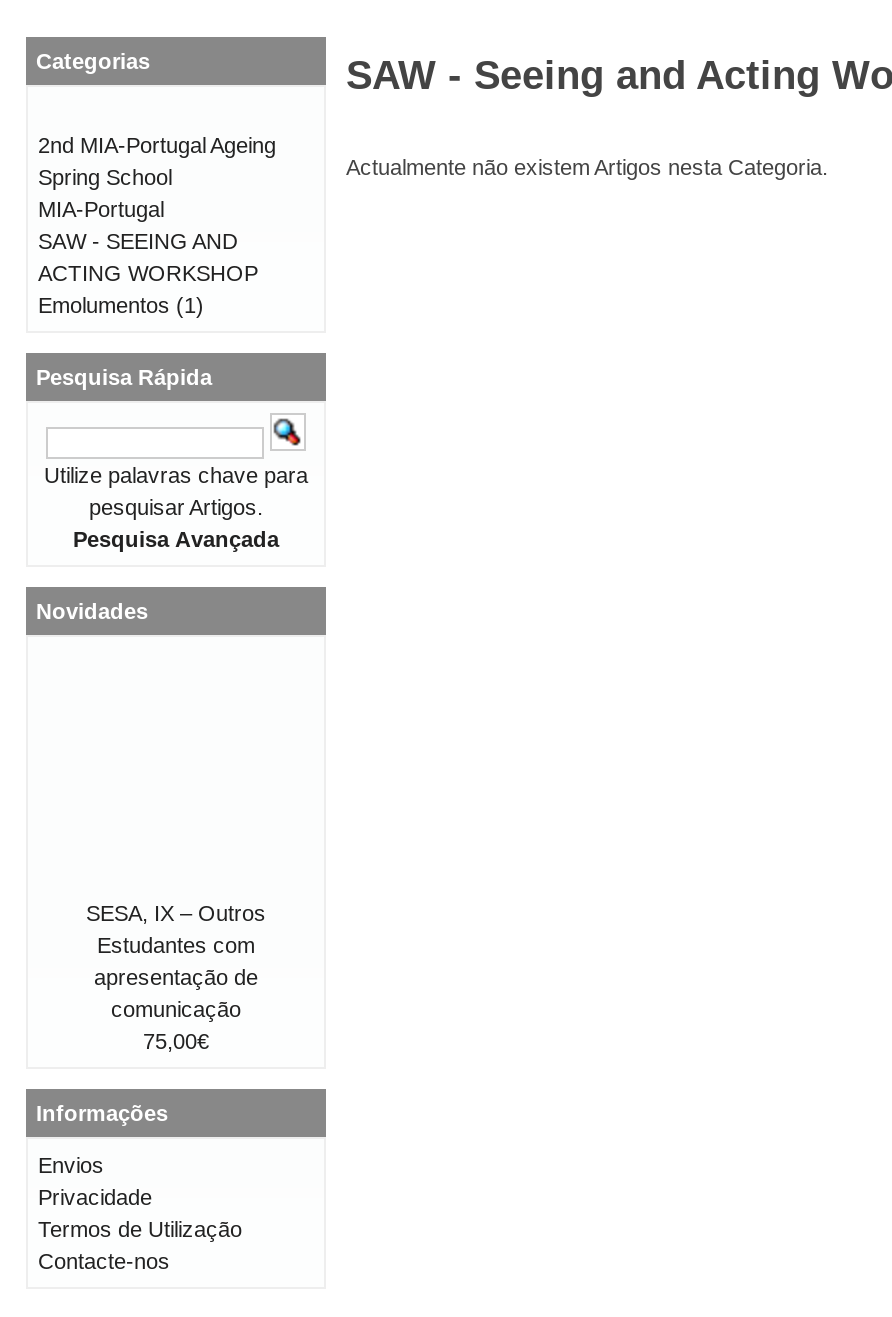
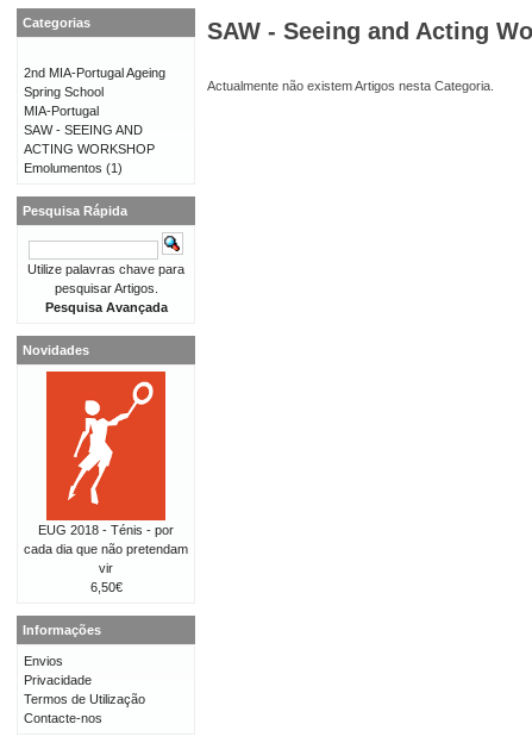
+ [image]

- SESA, IX – Outros
- Estudantes com
- apresentação de
- comunicação
- 75,00€
+ EUG 2018 - Ténis - por
+ cada dia que não pretendam
+ vir
+ 6,50€
